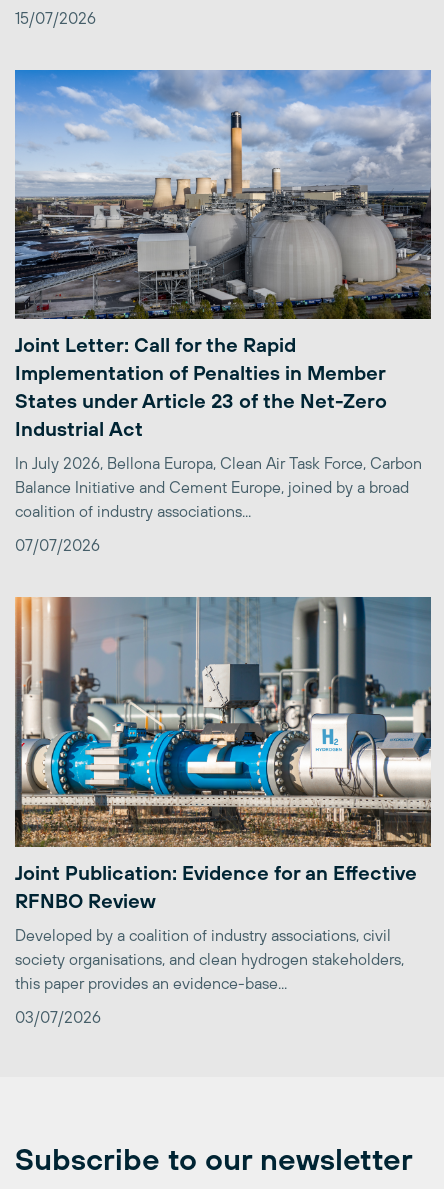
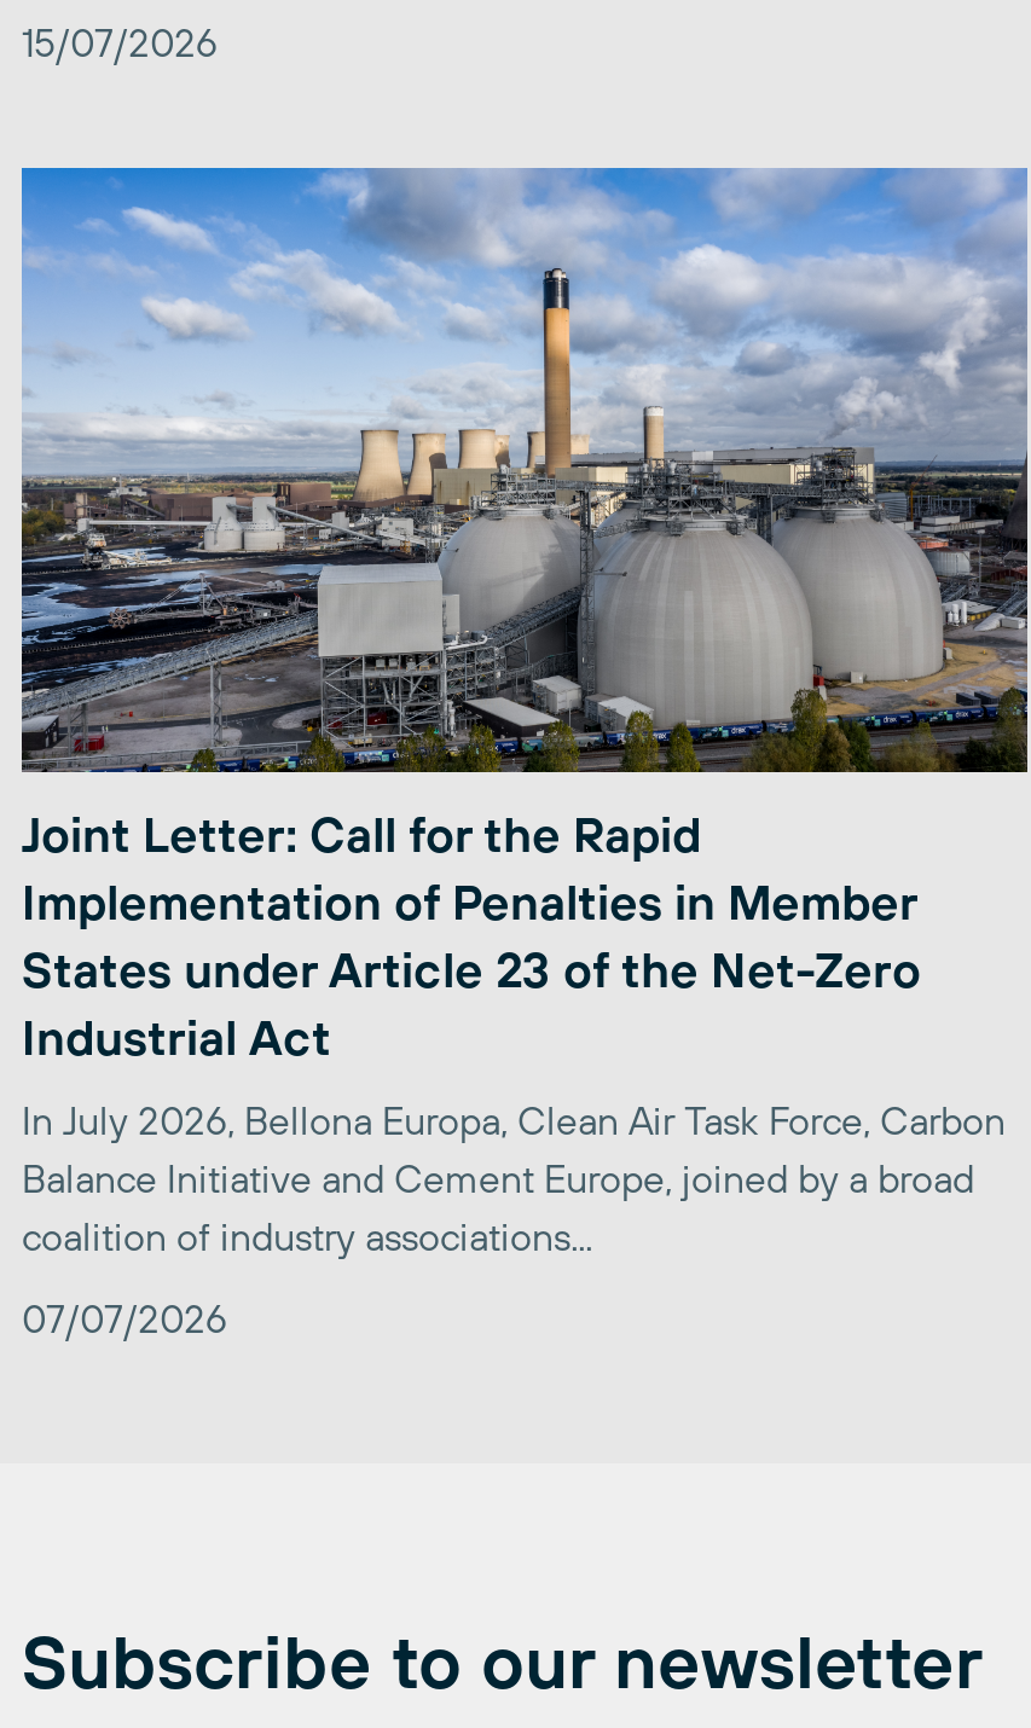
- [image]
- Joint Publication: Evidence for an Effective
- RFNBO Review
- Developed by a coalition of industry associations, civil
- society organisations, and clean hydrogen stakeholders,
- this paper provides an evidence-base...
- 03/07/2026
